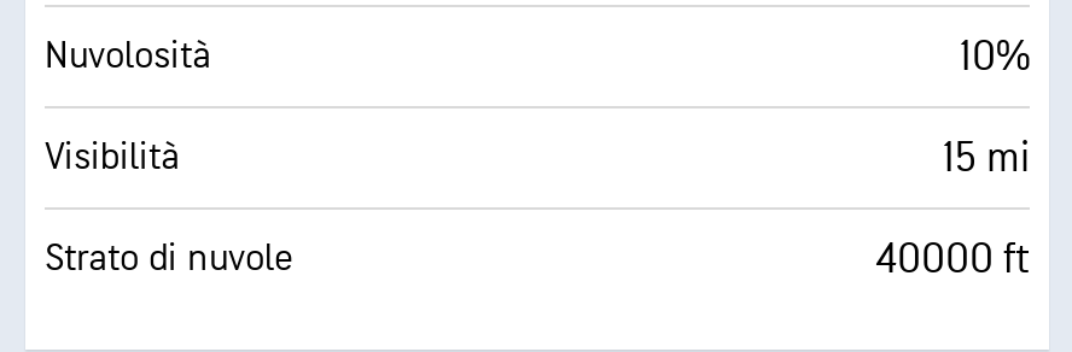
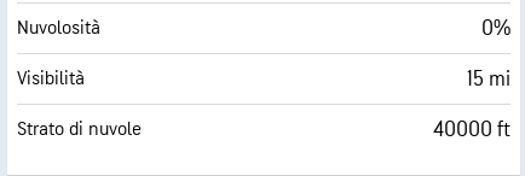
- 10%
+ 0%
